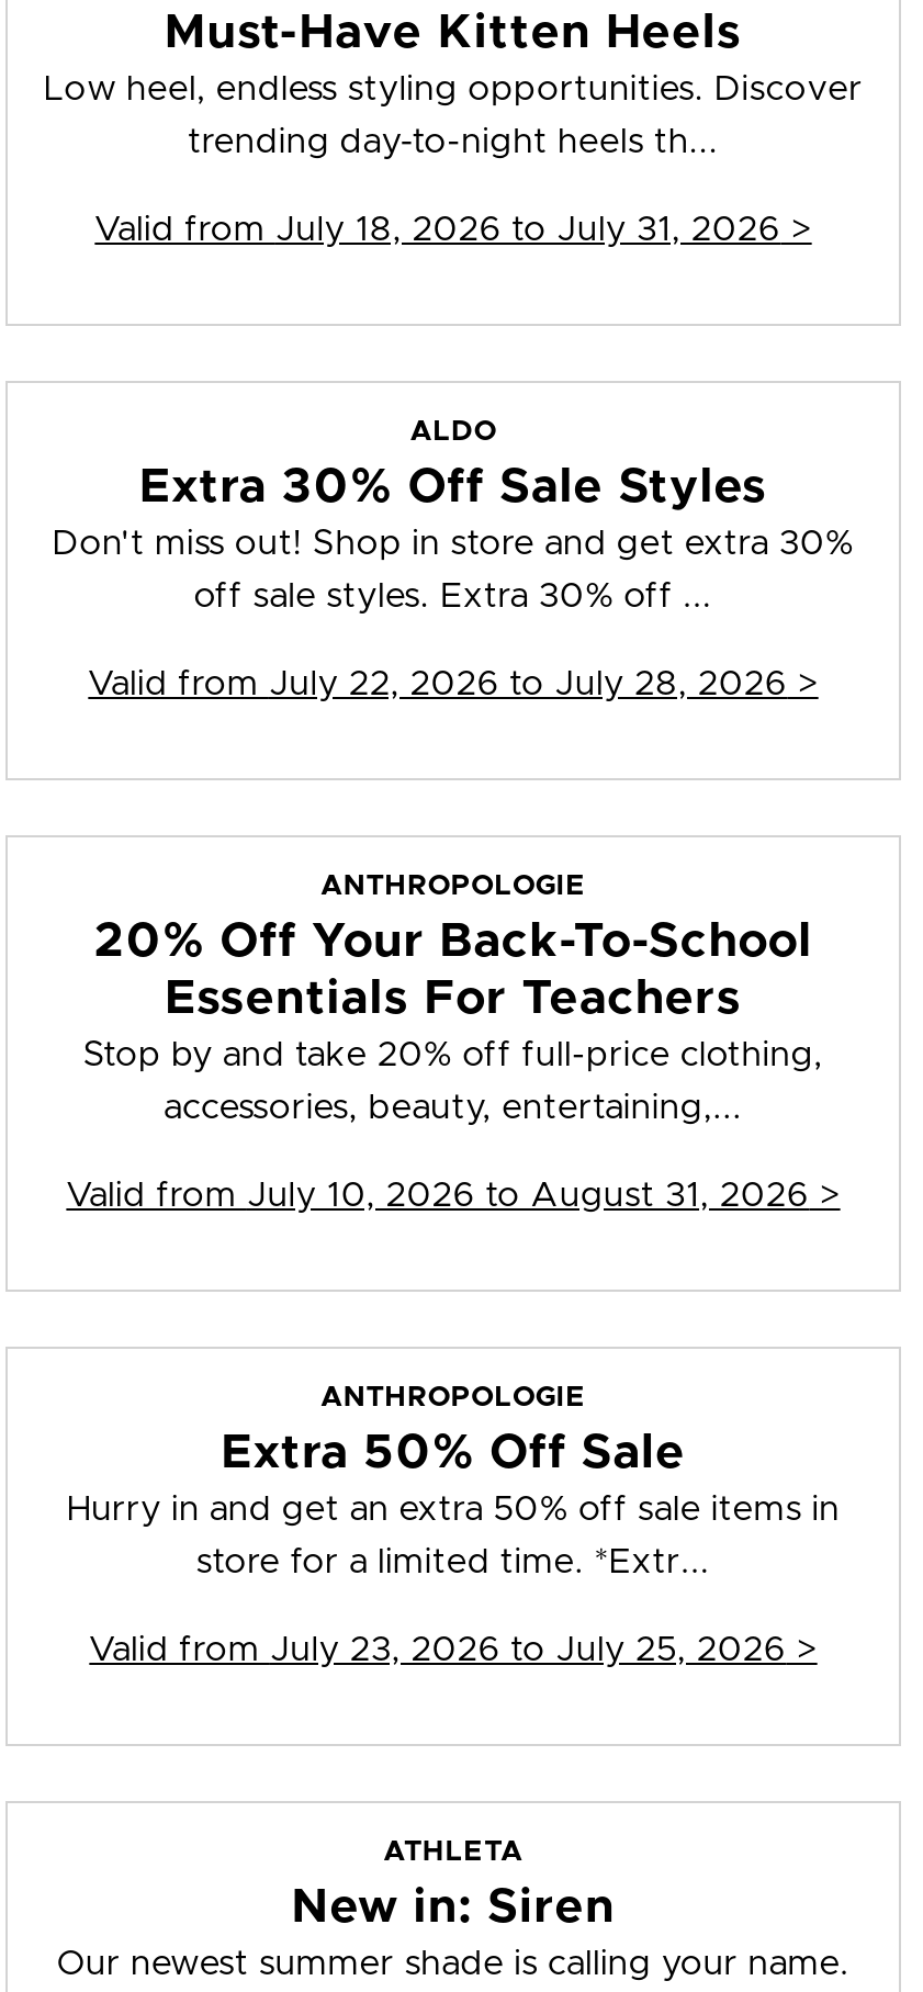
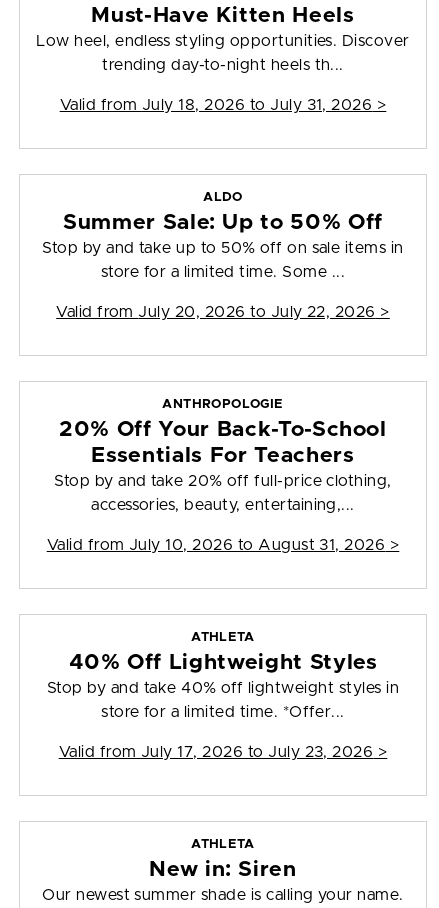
- Extra 30% Off Sale Styles
- Don't miss out! Shop in store and get extra 30%
+ Summer Sale: Up to 50% Off
+ Stop by and take up to 50% off on sale items in

- off sale styles. Extra 30% off ...
+ store for a limited time. Some ...

- Valid from July 22, 2026 to July 28, 2026 >
+ Valid from July 20, 2026 to July 22, 2026 >

- ANTHROPOLOGIE
- Extra 50% Off Sale
- Hurry in and get an extra 50% off sale items in
+ ATHLETA
+ 40% Off Lightweight Styles
+ Stop by and take 40% off lightweight styles in

- store for a limited time. *Extr...
+ store for a limited time. *Offer...

- Valid from July 23, 2026 to July 25, 2026 >
+ Valid from July 17, 2026 to July 23, 2026 >
